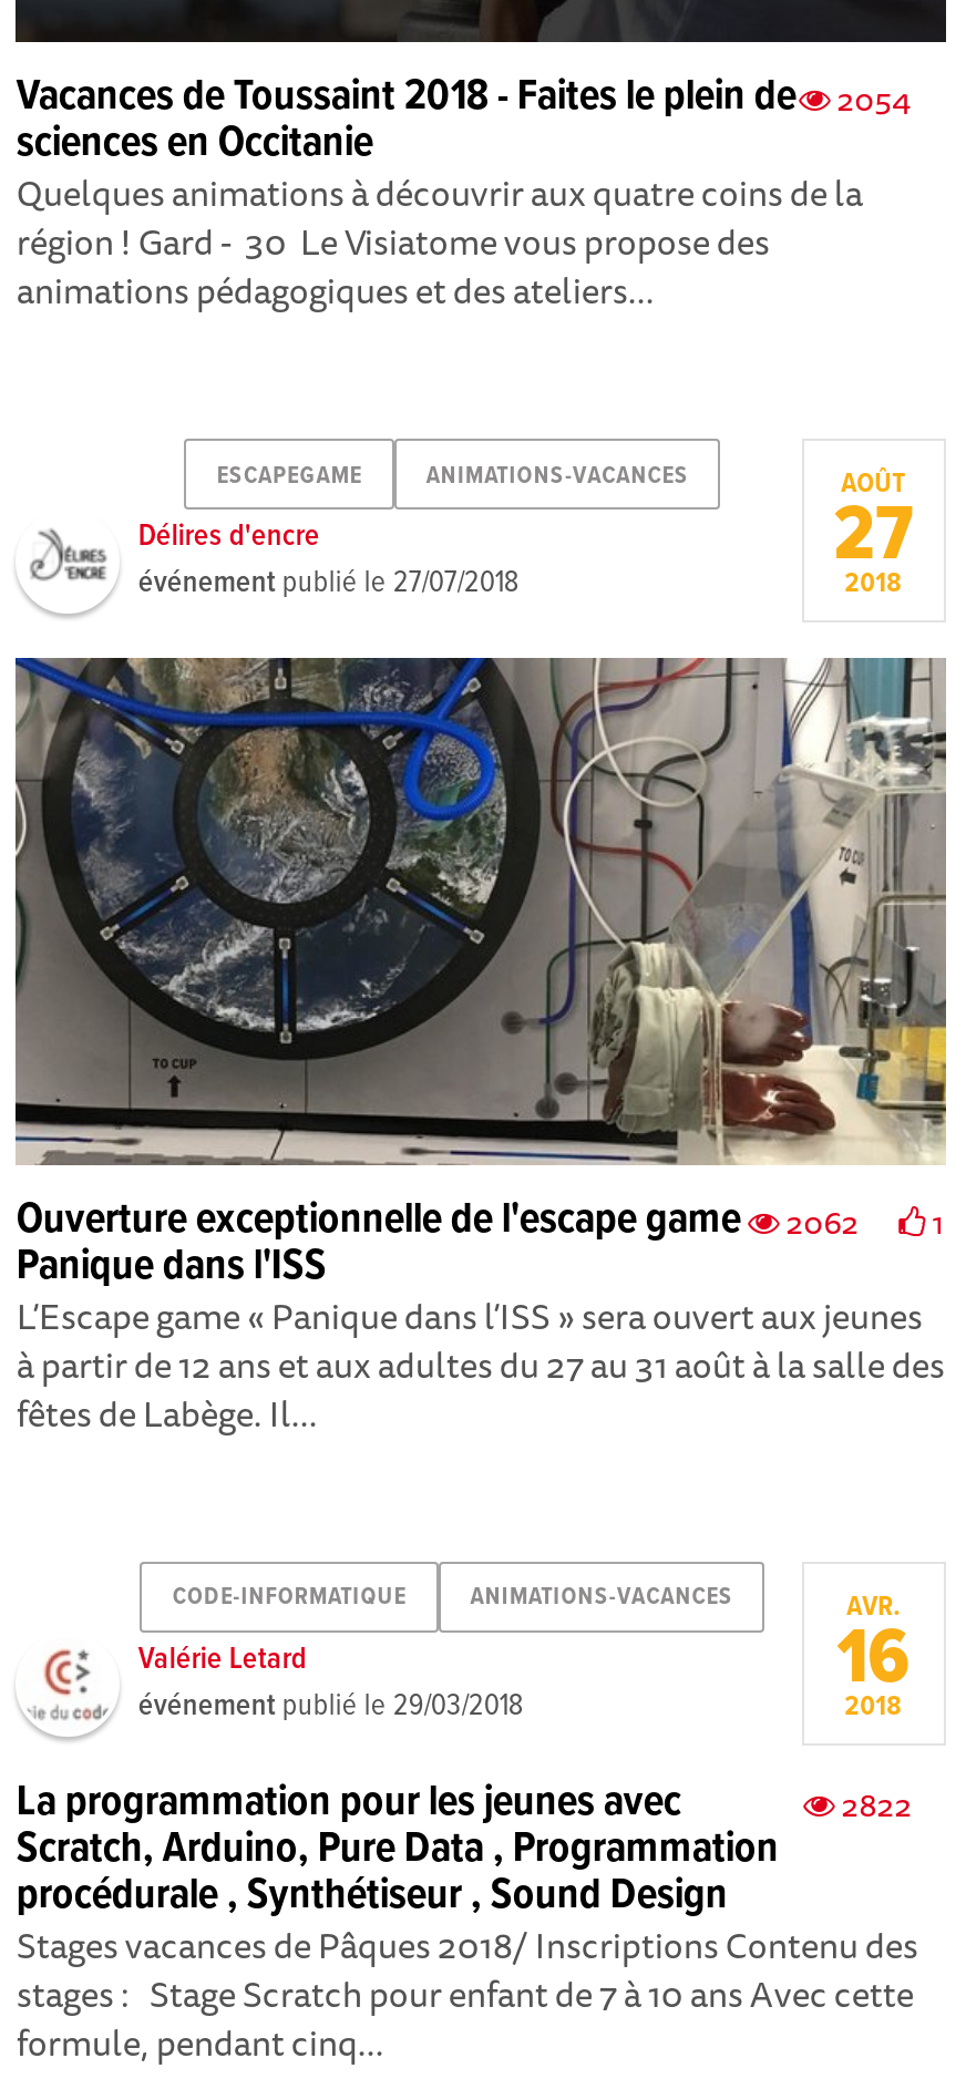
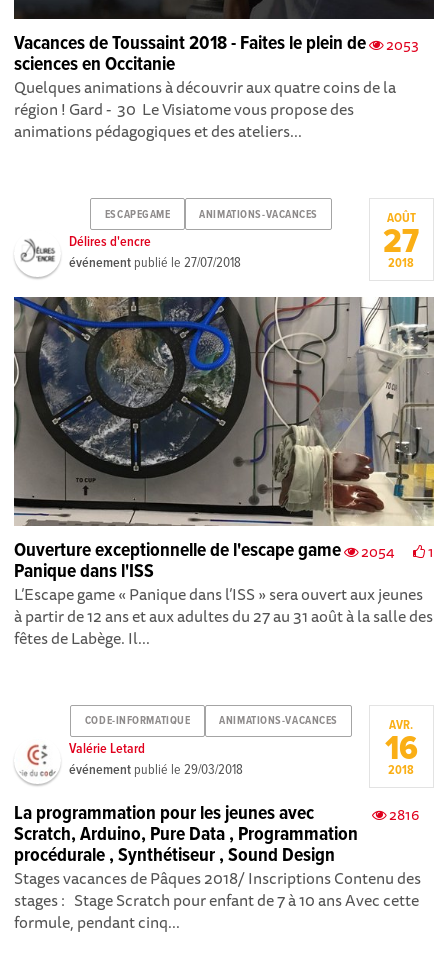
- Vacances de Toussaint 2018 - Faites le plein de 2054
+ Vacances de Toussaint 2018 - Faites le plein de 2053

- Ouverture exceptionnelle de l'escape game 2062 1
+ Ouverture exceptionnelle de l'escape game 2054 1

- 2822
+ 2816
